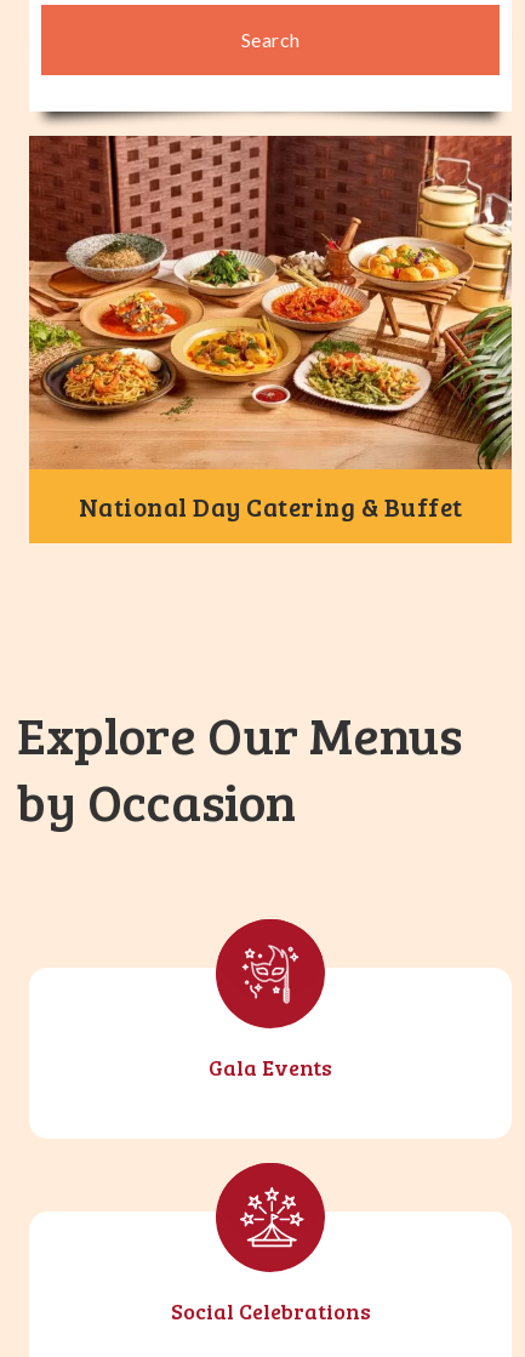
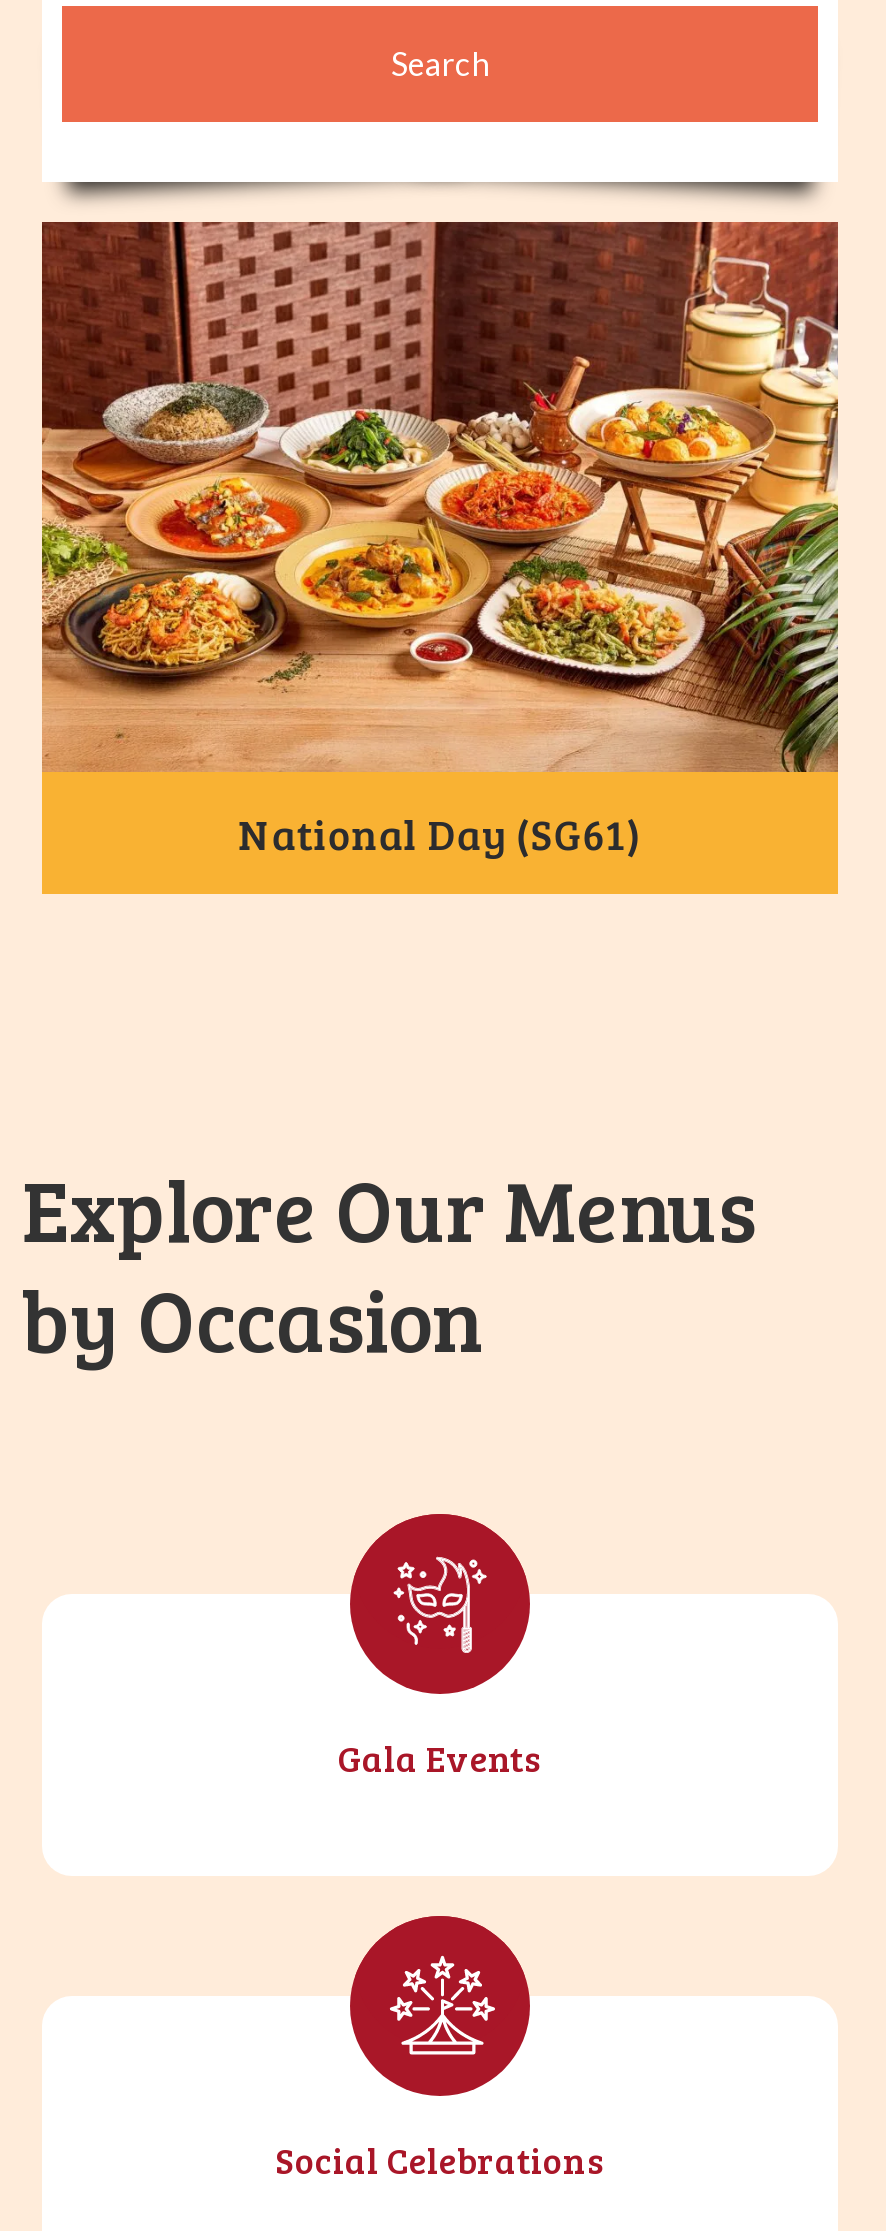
- National Day Catering & Buffet
+ National Day (SG61)
